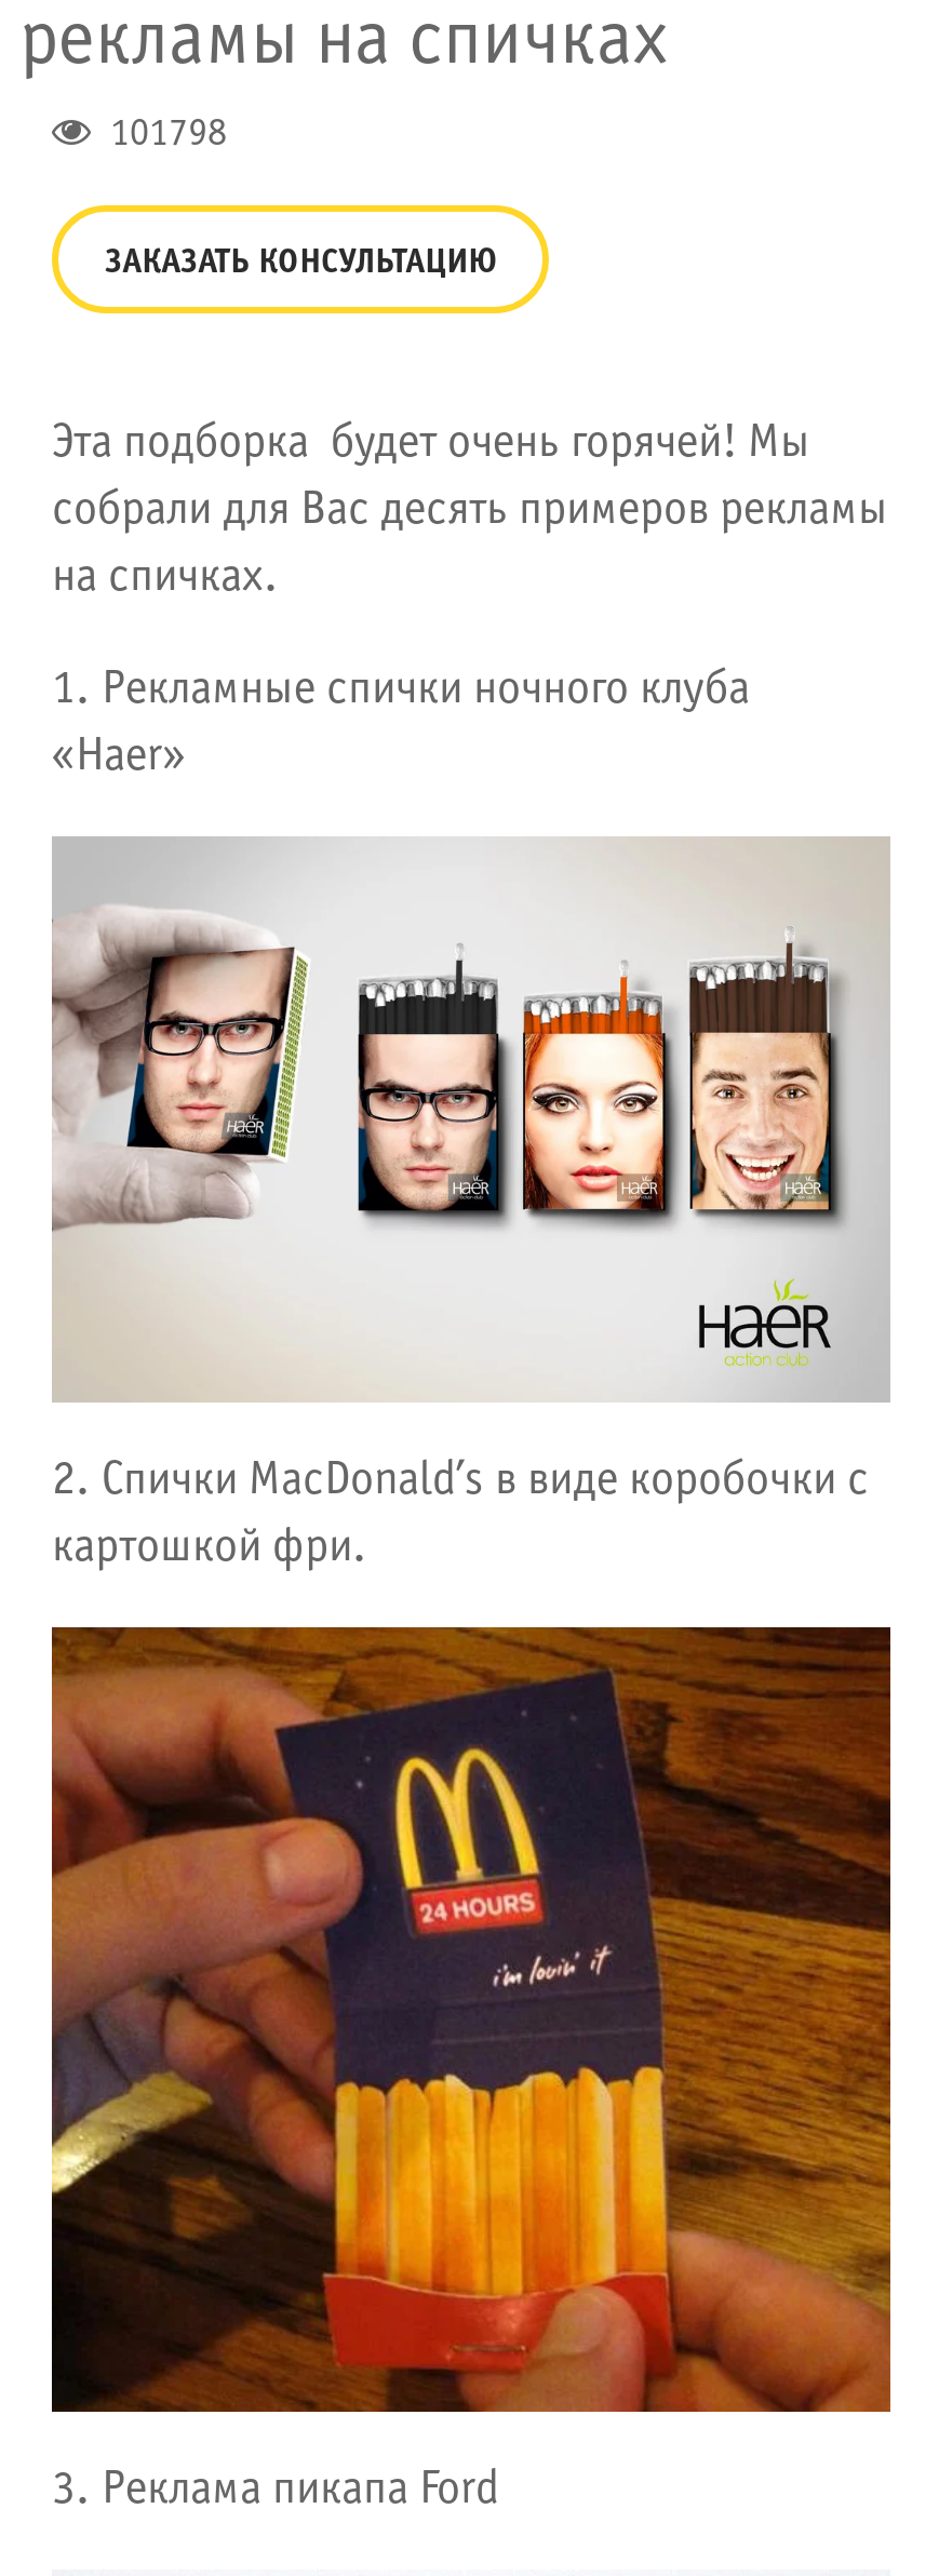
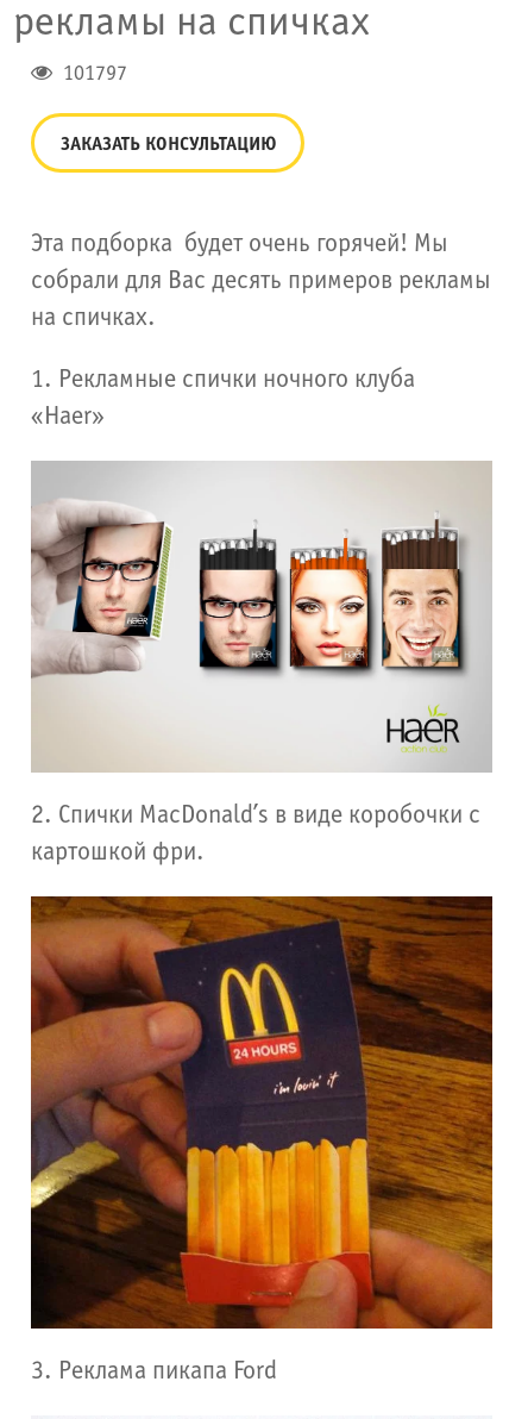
- 101798
+ 101797
